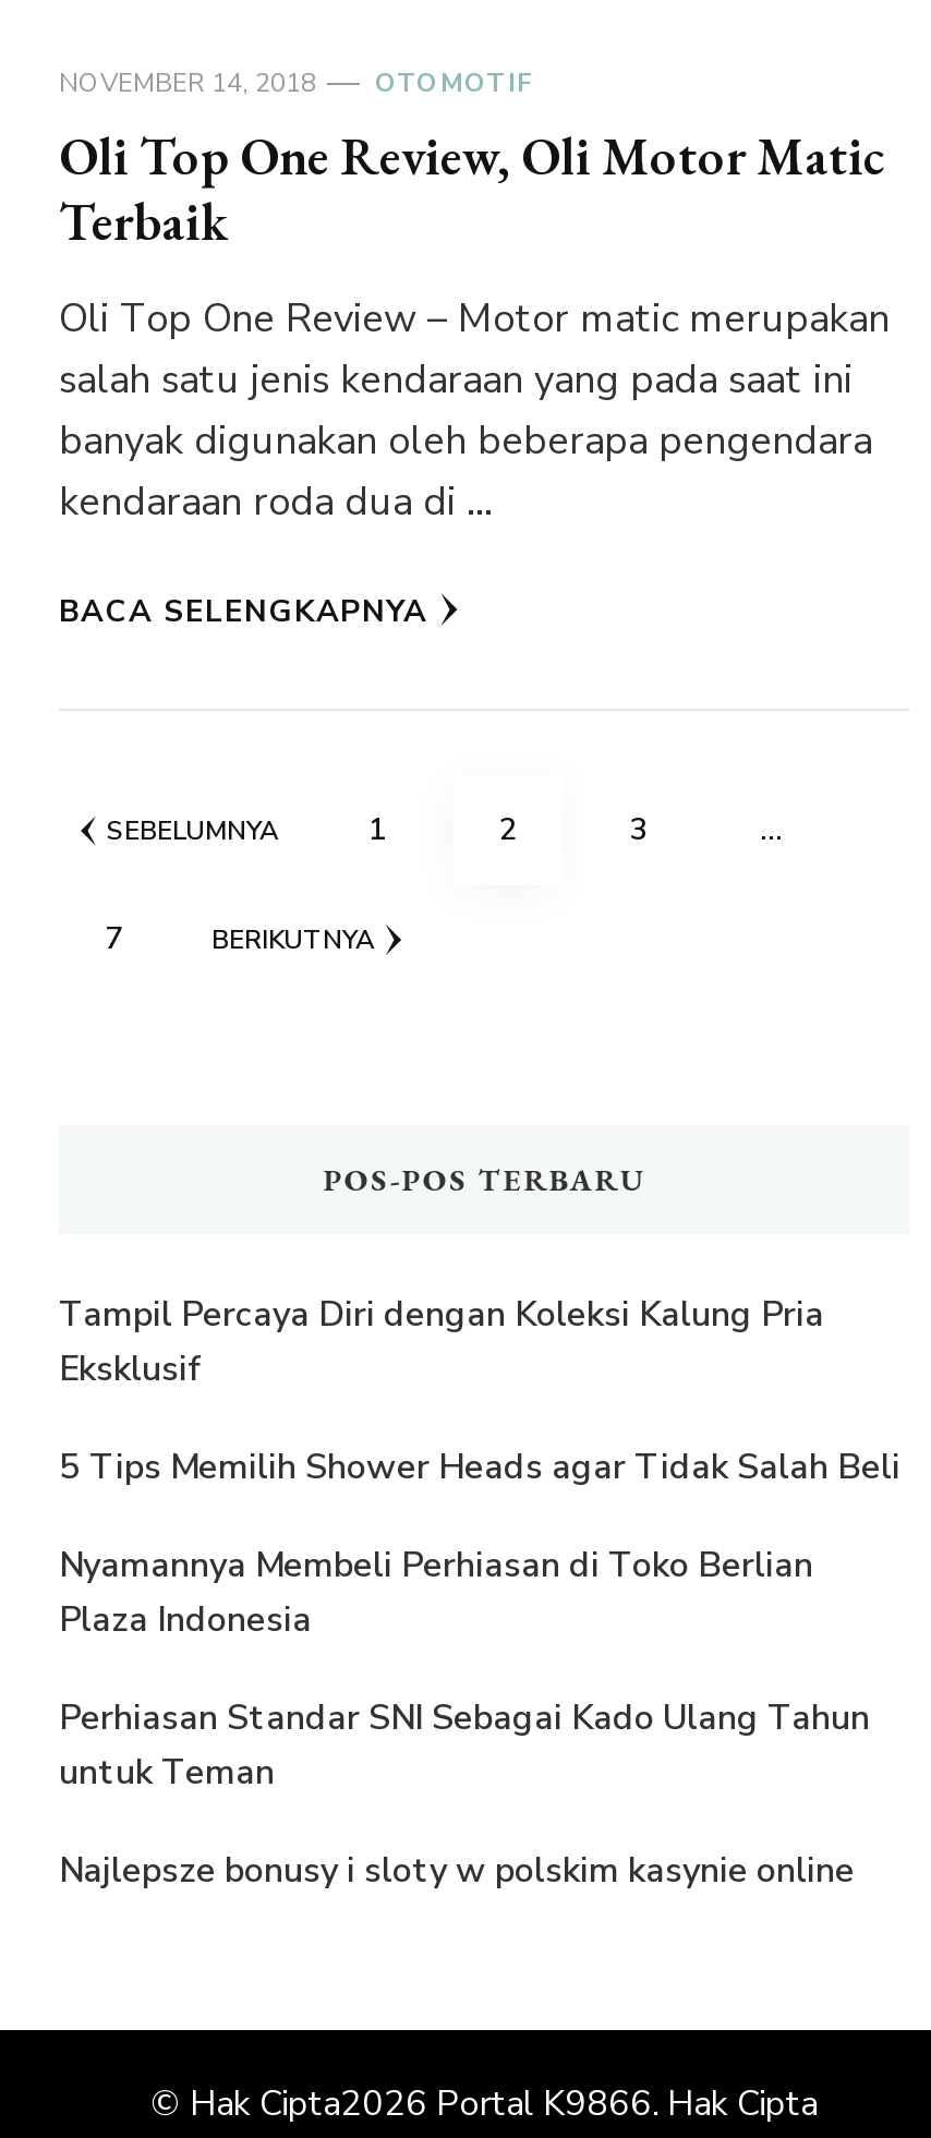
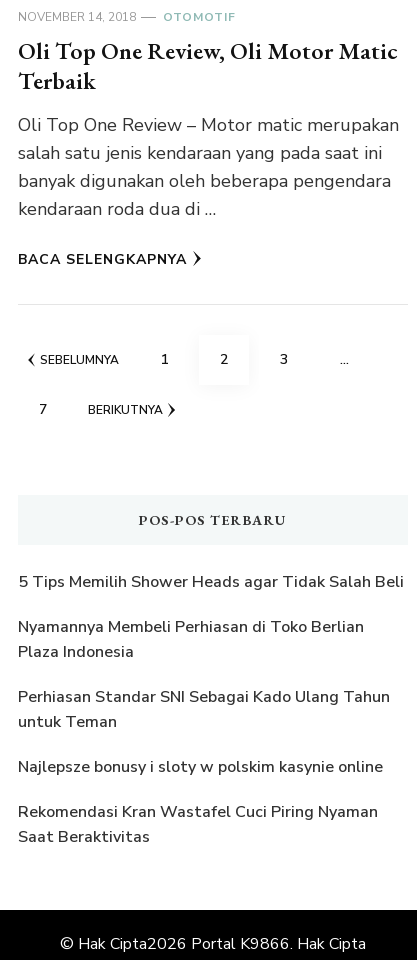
- Tampil Percaya Diri dengan Koleksi Kalung Pria
- Eksklusif

moved up: 5 Tips Memilih Shower Heads agar Tidak Salah Beli | Nyamannya Membeli Perhiasan di Toko Berlian | Plaza Indonesia | Perhiasan Standar SNI Sebagai Kado Ulang Tahun | untuk Teman | Najlepsze bonusy i sloty w polskim kasynie online

+ Rekomendasi Kran Wastafel Cuci Piring Nyaman
+ Saat Beraktivitas
